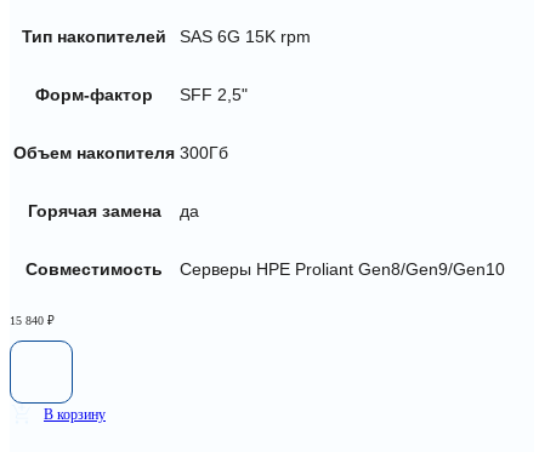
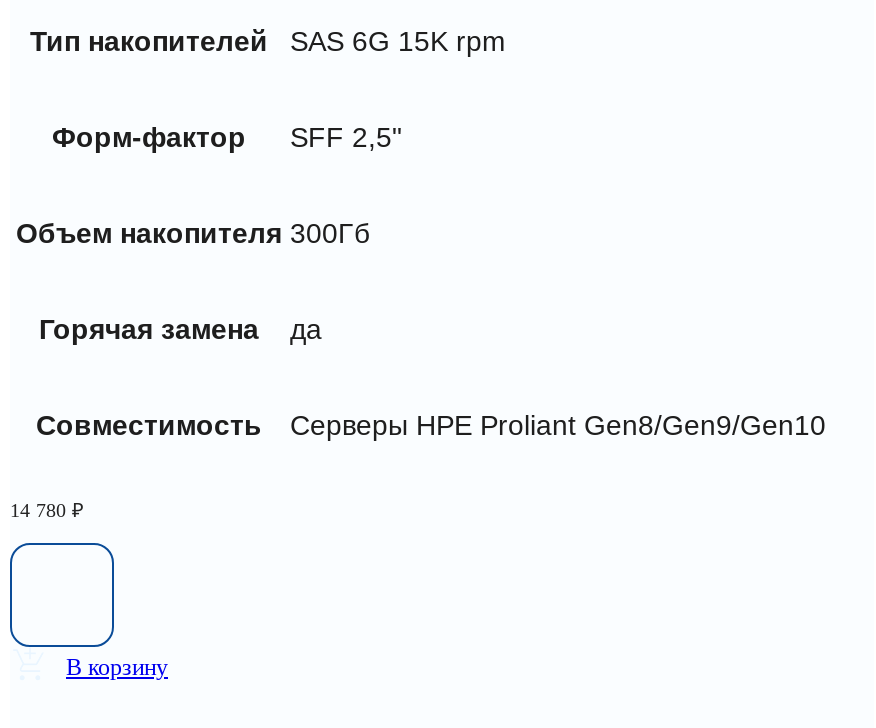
- 15 840 ₽
+ 14 780 ₽
